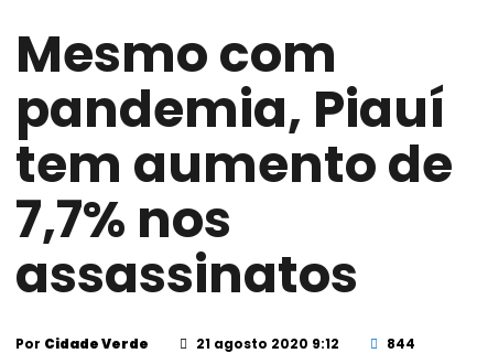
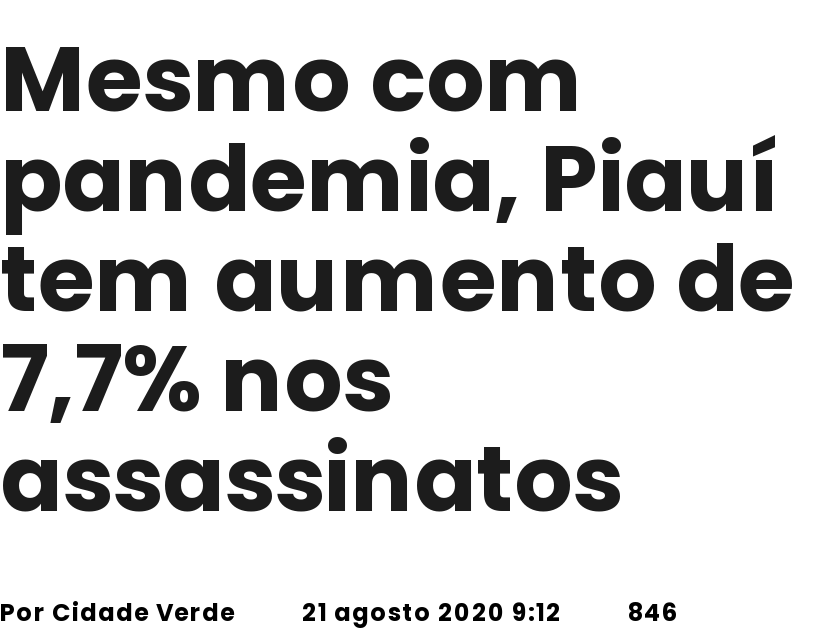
- 844
+ 846
